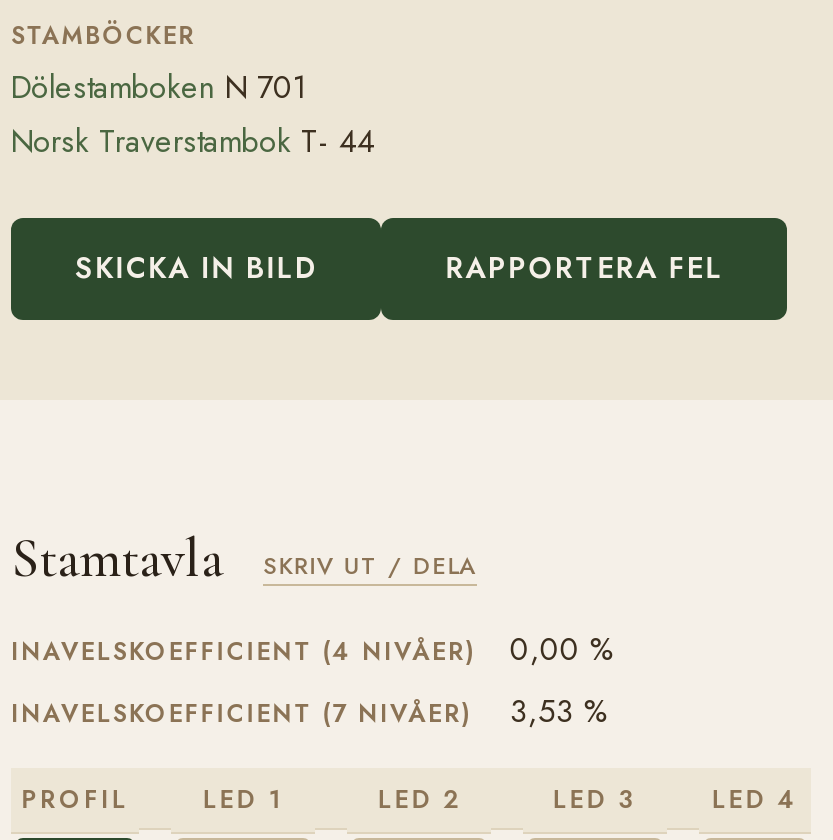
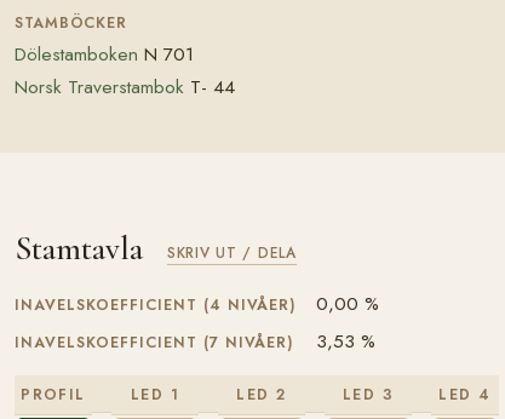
- SKICKA IN BILD
- RAPPORTERA FEL
